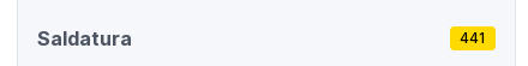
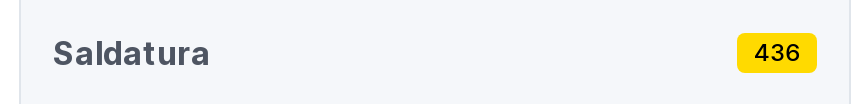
- 441
+ 436
